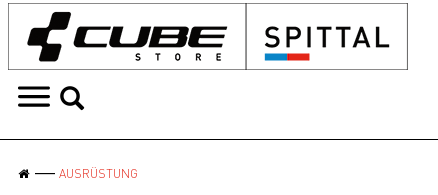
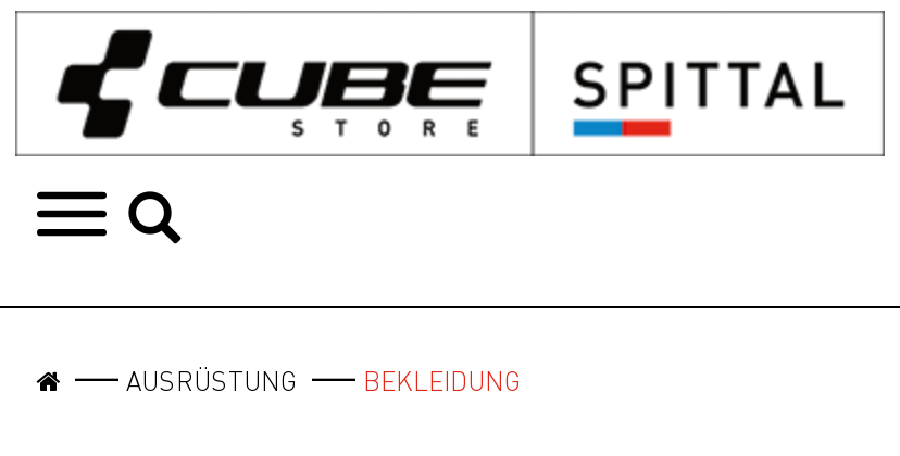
+ BEKLEIDUNG
